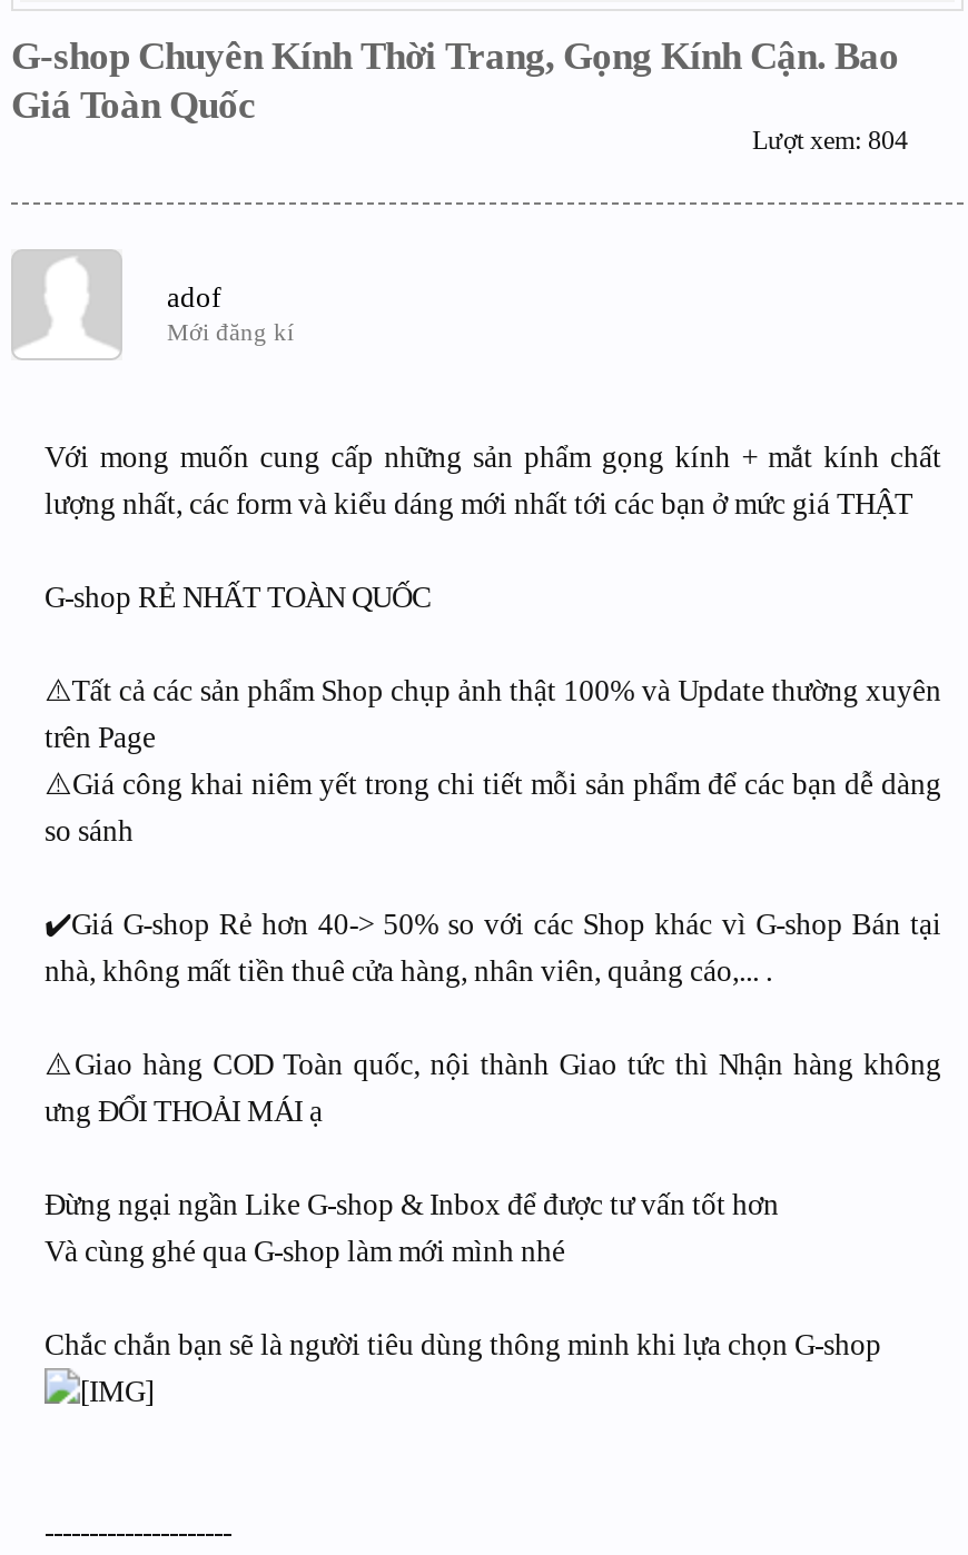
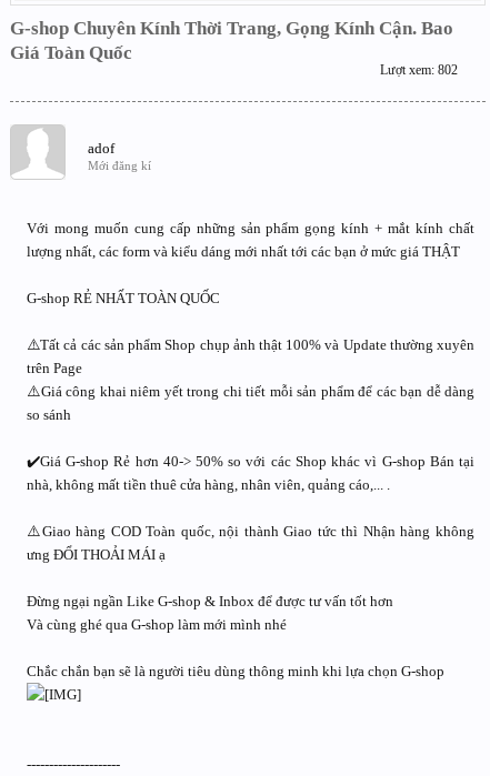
- Lượt xem: 804
+ Lượt xem: 802
